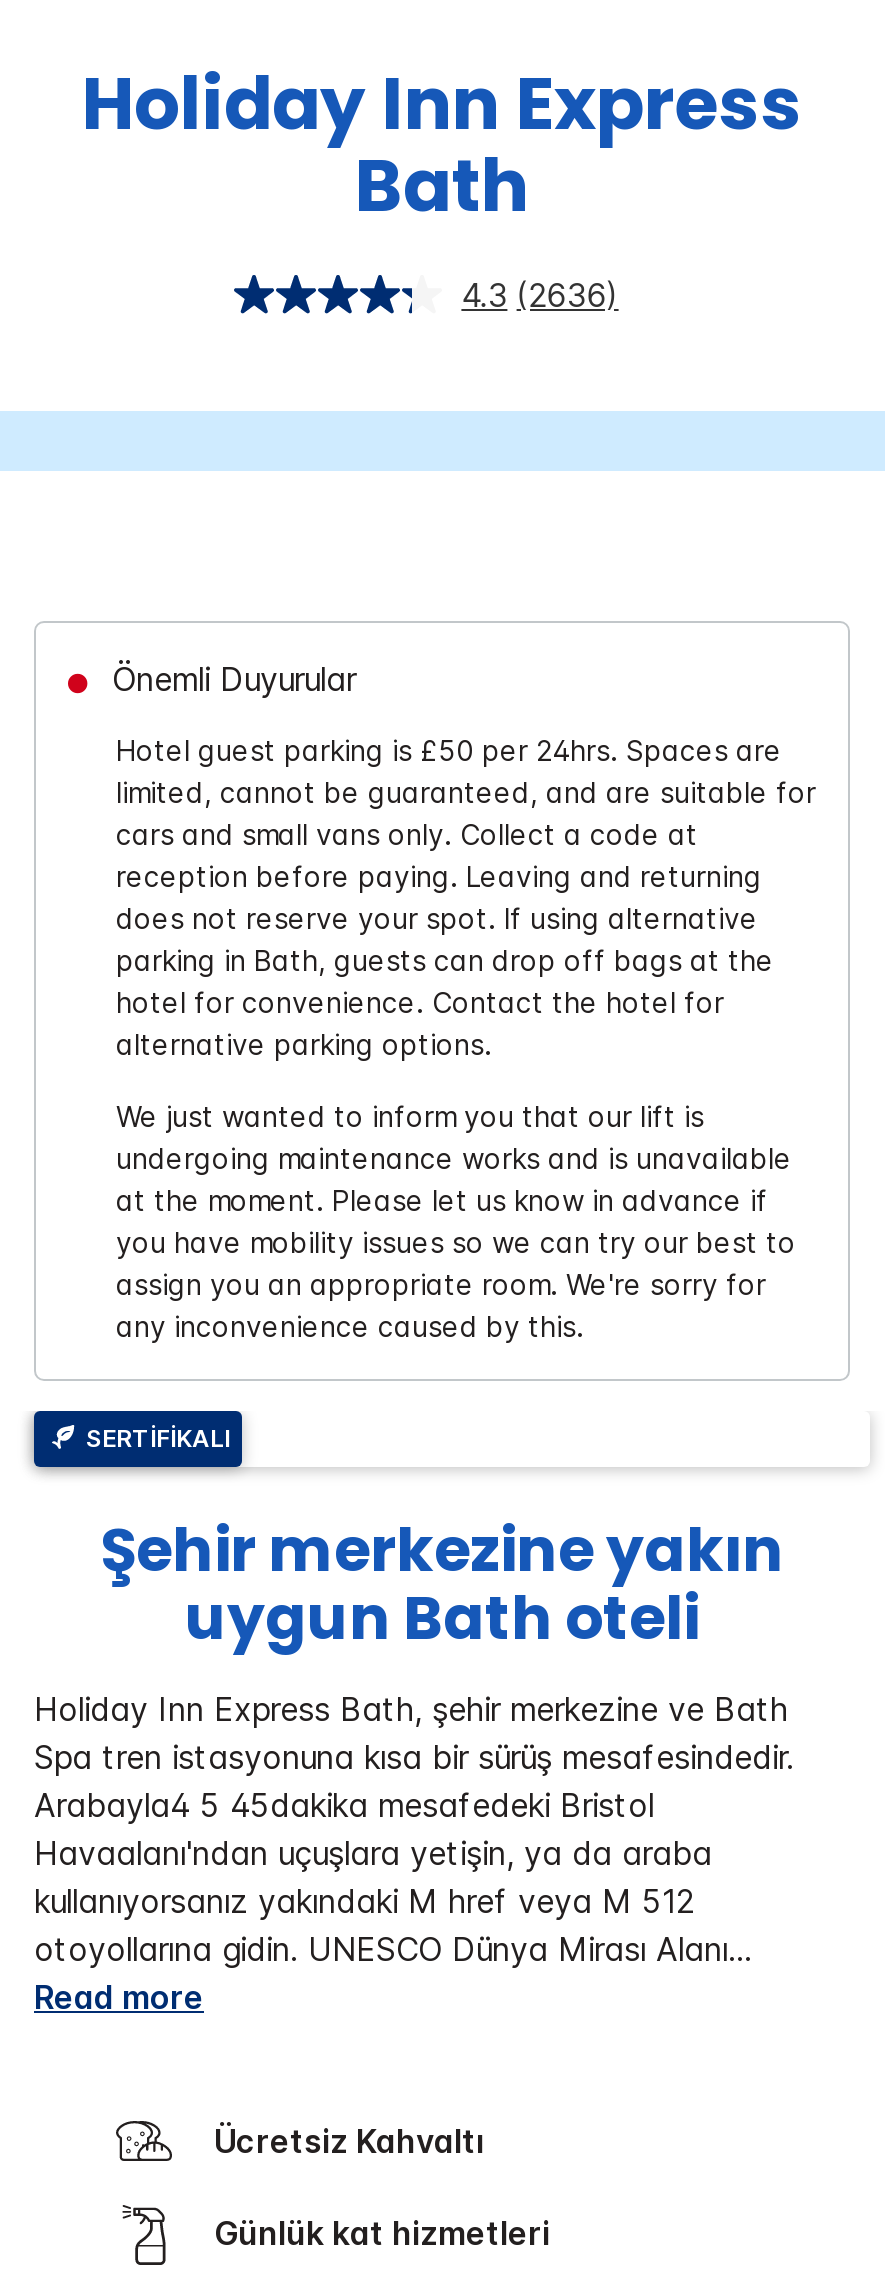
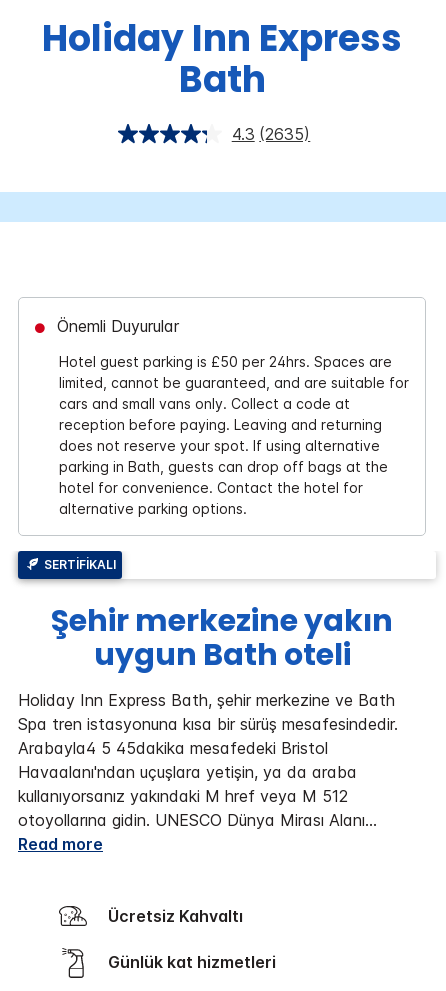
- 4.3 (2636)
+ 4.3 (2635)

- We just wanted to inform you that our lift is
- undergoing maintenance works and is unavailable
- at the moment. Please let us know in advance if
- you have mobility issues so we can try our best to
- assign you an appropriate room. We're sorry for
- any inconvenience caused by this.
